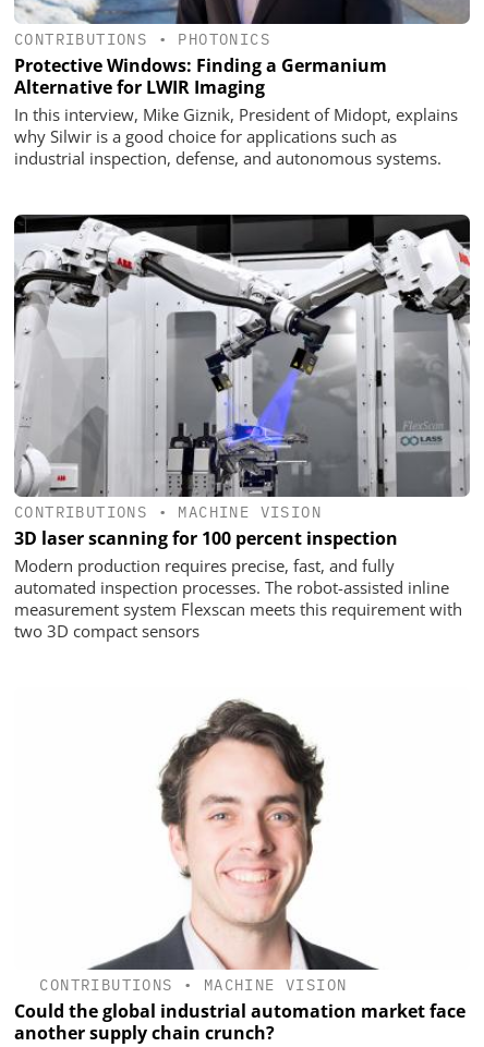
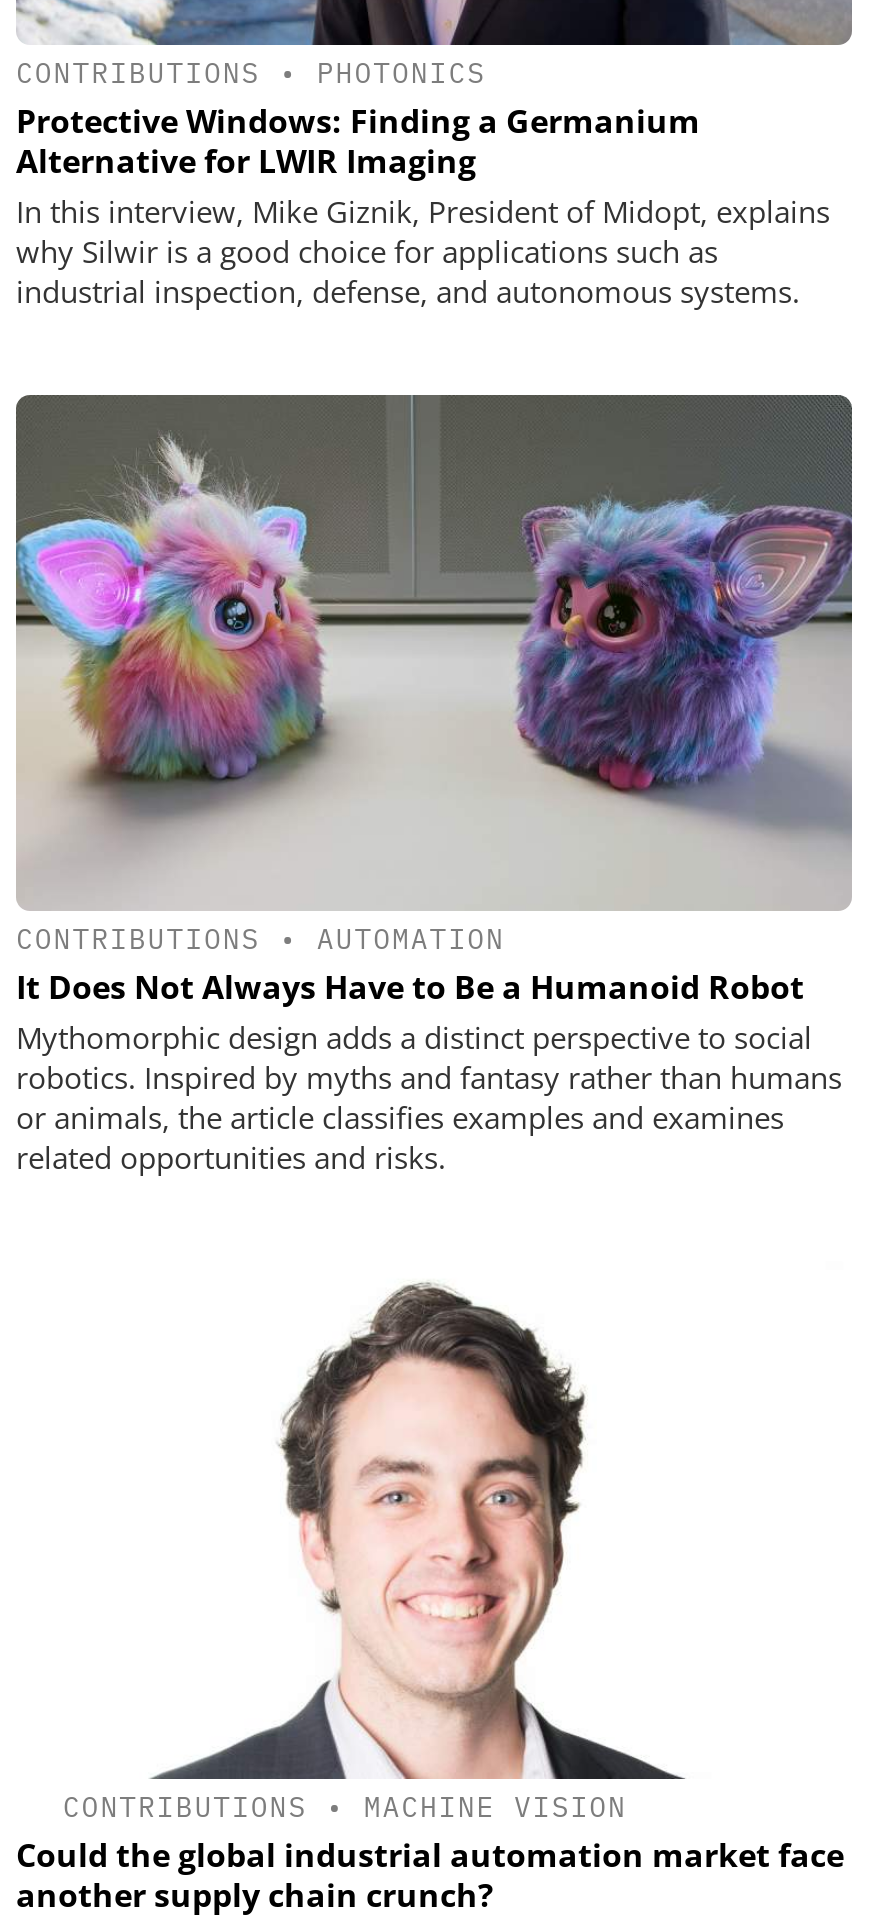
- [image]
- CONTRIBUTIONS • MACHINE VISION
- 3D laser scanning for 100 percent inspection
- Modern production requires precise, fast, and fully
- automated inspection processes. The robot-assisted inline
- measurement system Flexscan meets this requirement with
- two 3D compact sensors
+ [image]
+ CONTRIBUTIONS • AUTOMATION
+ It Does Not Always Have to Be a Humanoid Robot
+ Mythomorphic design adds a distinct perspective to social
+ robotics. Inspired by myths and fantasy rather than humans
+ or animals, the article classifies examples and examines
+ related opportunities and risks.
